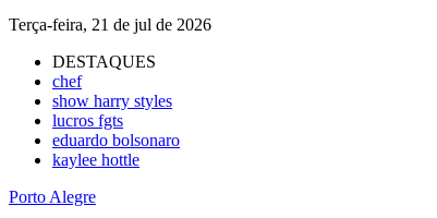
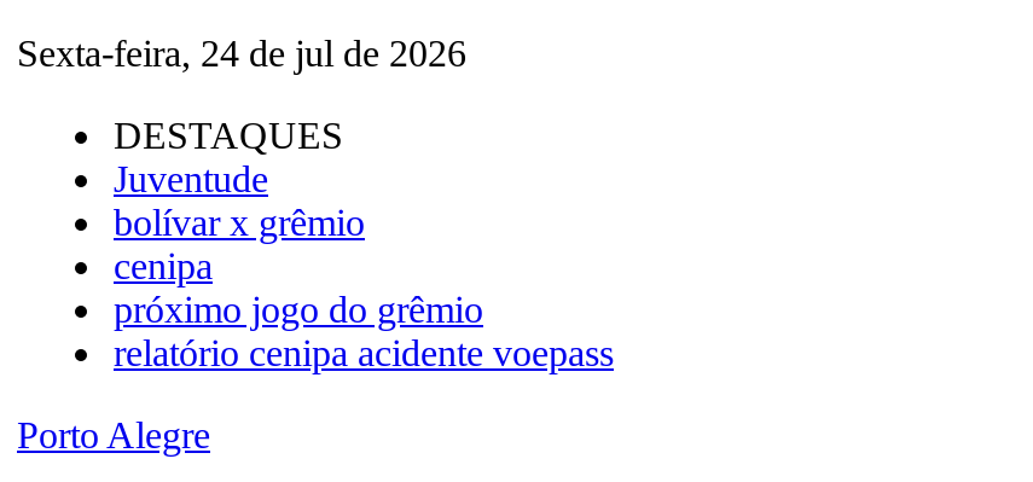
- Terça-feira, 21 de jul de 2026
+ Sexta-feira, 24 de jul de 2026

- chef
- show harry styles
- lucros fgts
- eduardo bolsonaro
- kaylee hottle
+ Juventude
+ bolívar x grêmio
+ cenipa
+ próximo jogo do grêmio
+ relatório cenipa acidente voepass
